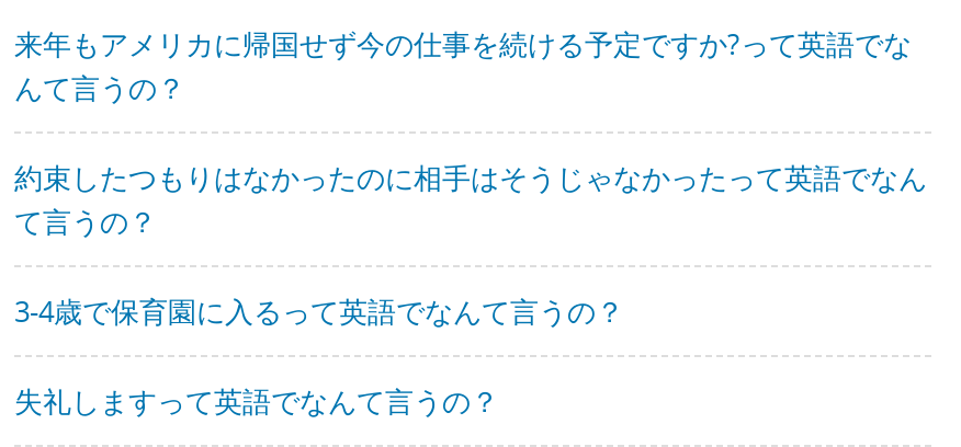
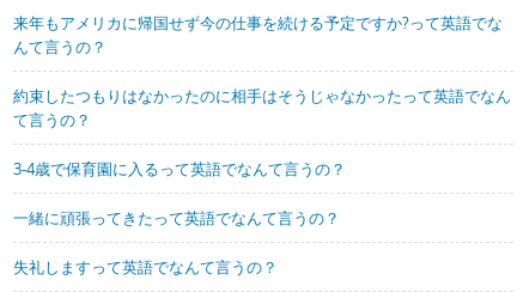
+ 一緒に頑張ってきたって英語でなんて言うの？
